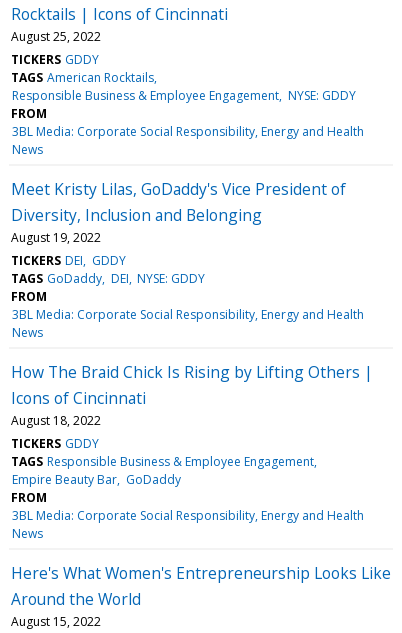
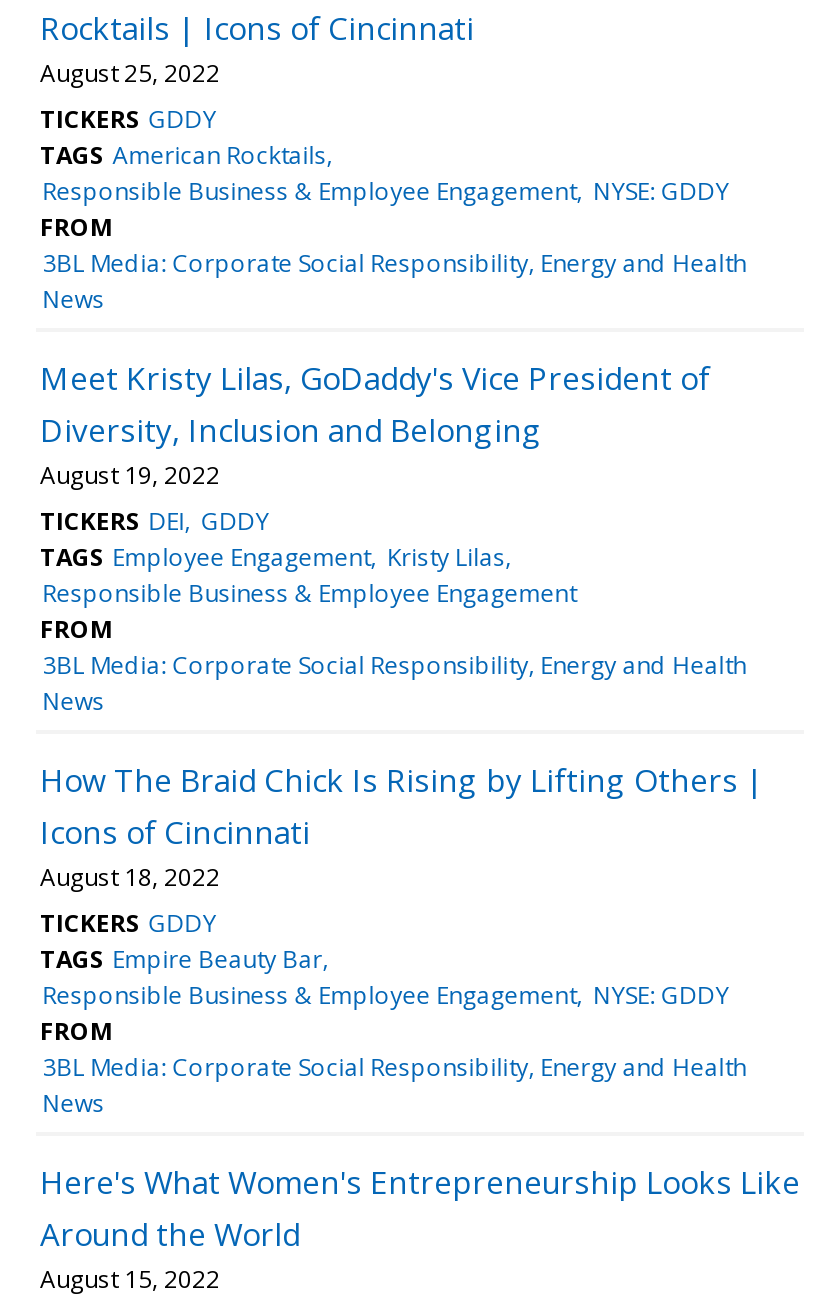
- TAGS GoDaddy DEI NYSE: GDDY
+ TAGS Employee Engagement Kristy Lilas
+ Responsible Business & Employee Engagement

- TAGS Responsible Business & Employee Engagement
- Empire Beauty Bar GoDaddy
+ TAGS Empire Beauty Bar
+ Responsible Business & Employee Engagement NYSE: GDDY
